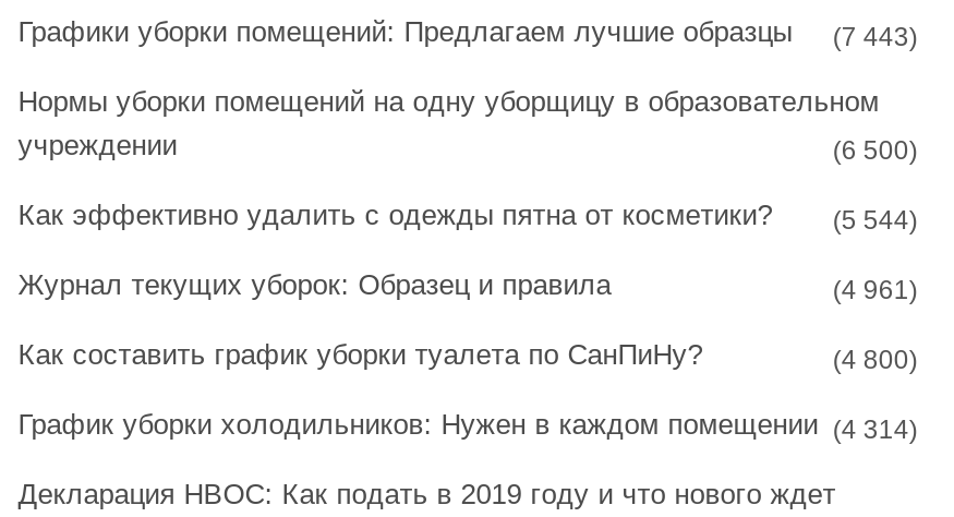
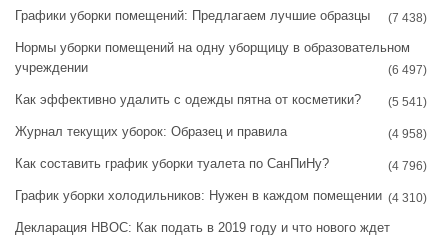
- (7 443)
+ (7 438)

- (6 500)
+ (6 497)

- Как эффективно удалить с одежды пятна от косметики? (5 544)
+ Как эффективно удалить с одежды пятна от косметики? (5 541)

- (4 961)
+ (4 958)

- (4 800)
+ (4 796)

- График уборки холодильников: Нужен в каждом помещении (4 314)
+ График уборки холодильников: Нужен в каждом помещении (4 310)
